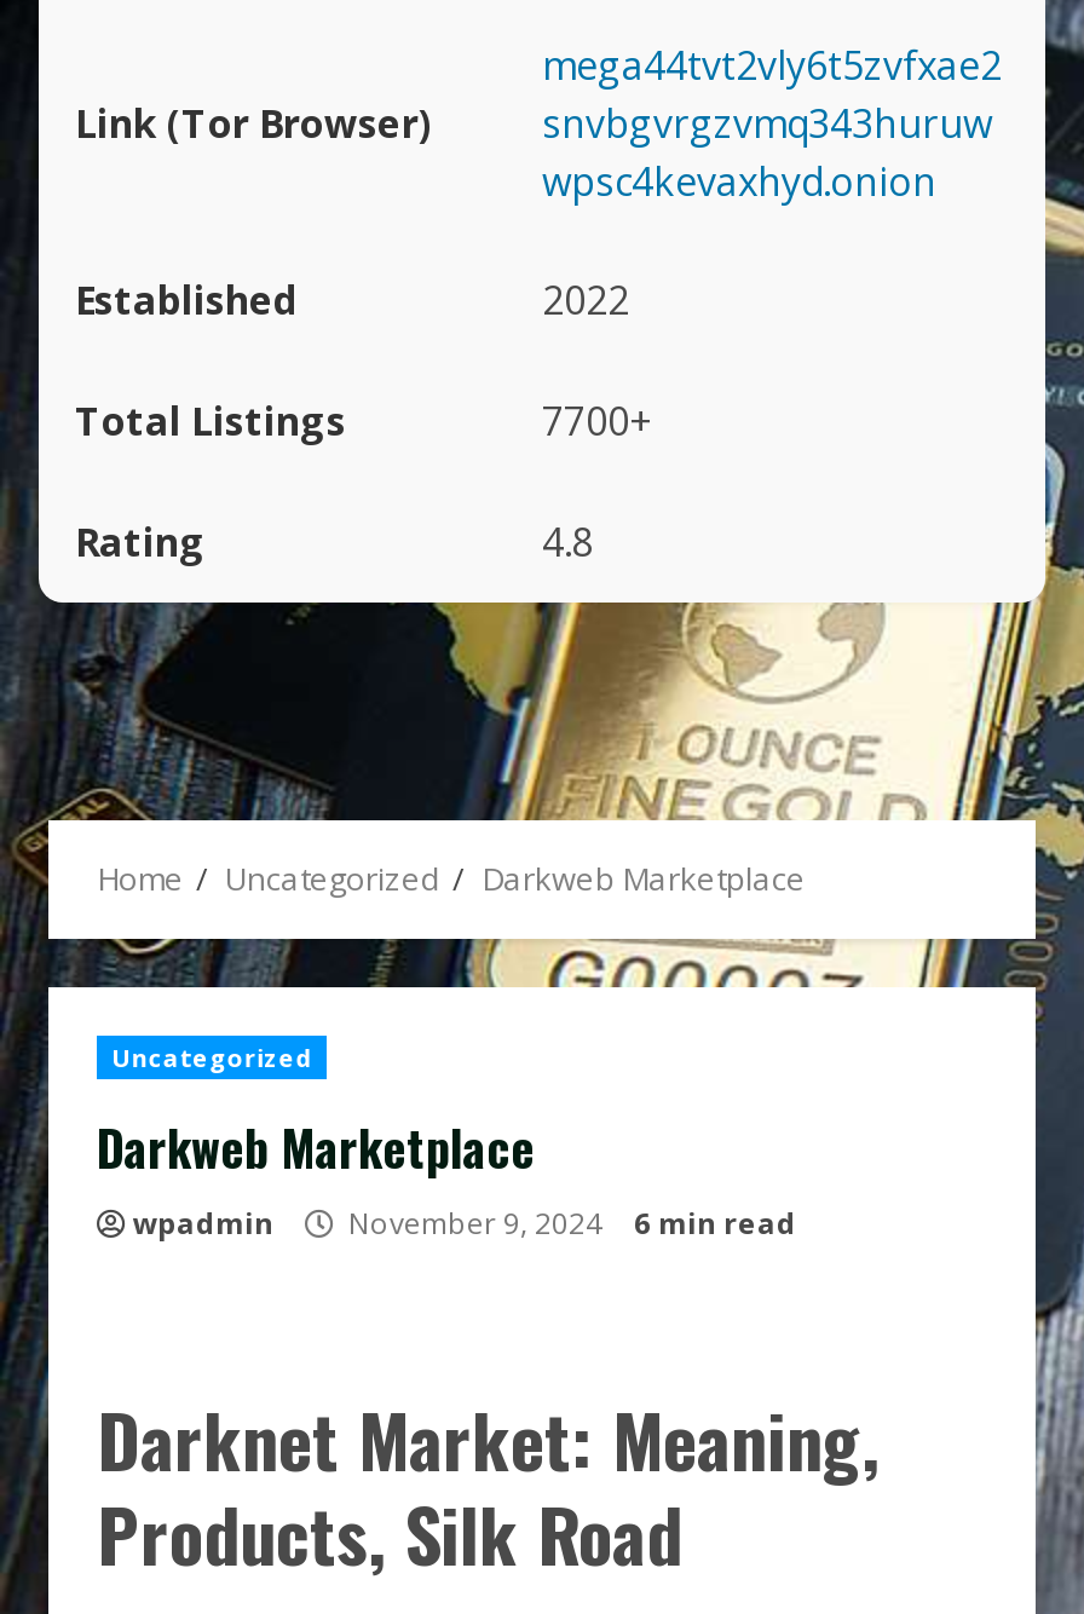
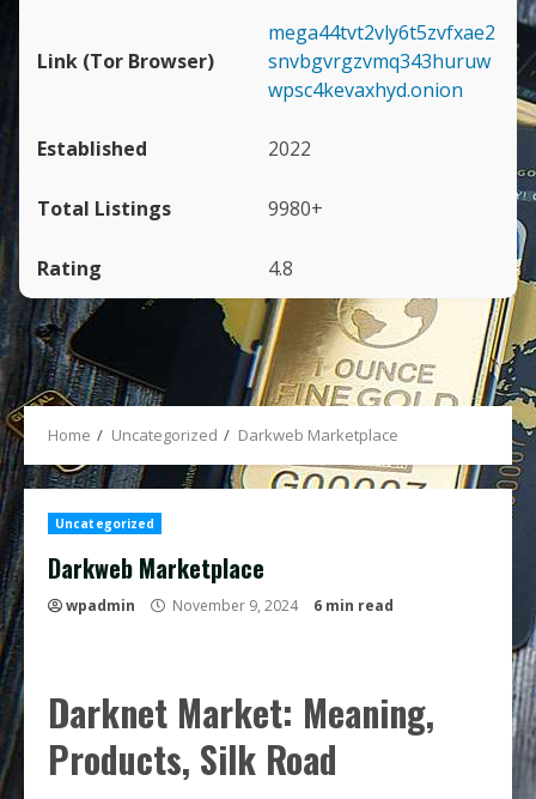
- 7700+
+ 9980+
